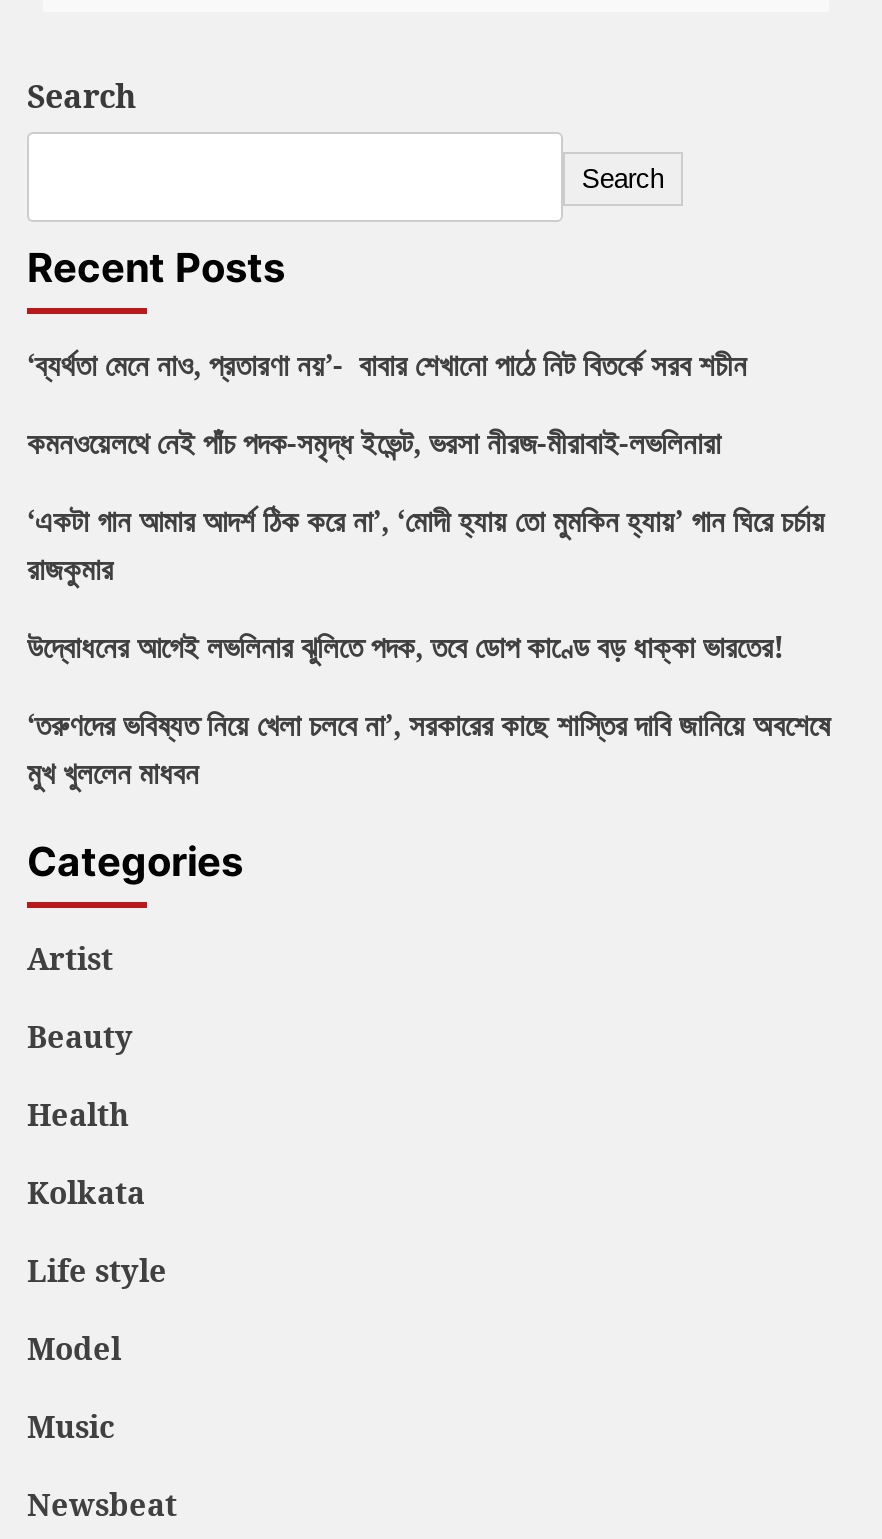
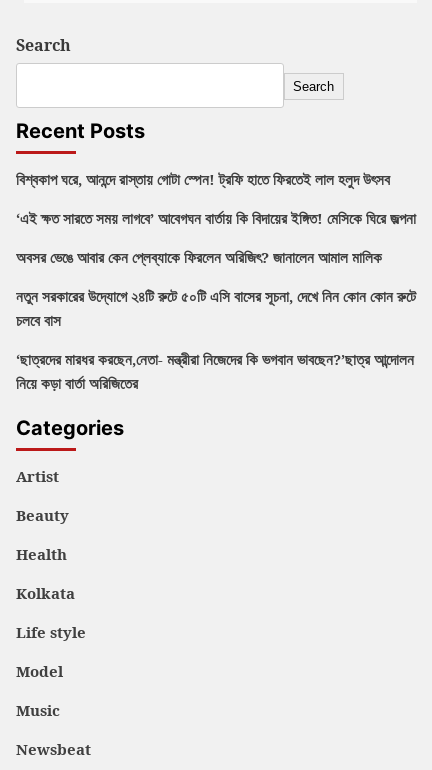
- ‘ব্যর্থতা মেনে নাও, প্রতারণা নয়’- বাবার শেখানো পাঠে নিট বিতর্কে সরব শচীন
+ বিশ্বকাপ ঘরে, আনন্দে রাস্তায় গোটা স্পেন! ট্রফি হাতে ফিরতেই লাল হলুদ উৎসব

- কমনওয়েলথে নেই পাঁচ পদক-সমৃদ্ধ ইভেন্ট, ভরসা নীরজ-মীরাবাই-লভলিনারা
+ ‘এই ক্ষত সারতে সময় লাগবে’ আবেগঘন বার্তায় কি বিদায়ের ইঙ্গিত! মেসিকে ঘিরে জল্পনা

- ‘একটা গান আমার আদর্শ ঠিক করে না’, ‘মোদী হ্যায় তো মুমকিন হ্যায়’ গান ঘিরে চর্চায়
- রাজকুমার
+ অবসর ভেঙে আবার কেন প্লেব্যাকে ফিরলেন অরিজিৎ? জানালেন আমাল মালিক

- উদ্বোধনের আগেই লভলিনার ঝুলিতে পদক, তবে ডোপ কাণ্ডে বড় ধাক্কা ভারতের!
+ নতুন সরকারের উদ্যোগে ২৪টি রুটে ৫০টি এসি বাসের সূচনা, দেখে নিন কোন কোন রুটে
+ চলবে বাস

- ‘তরুণদের ভবিষ্যত নিয়ে খেলা চলবে না’, সরকারের কাছে শাস্তির দাবি জানিয়ে অবশেষে
- মুখ খুললেন মাধবন
+ ‘ছাত্রদের মারধর করছেন,নেতা- মন্ত্রীরা নিজেদের কি ভগবান ভাবছেন?’ছাত্র আন্দোলন
+ নিয়ে কড়া বার্তা অরিজিতের
